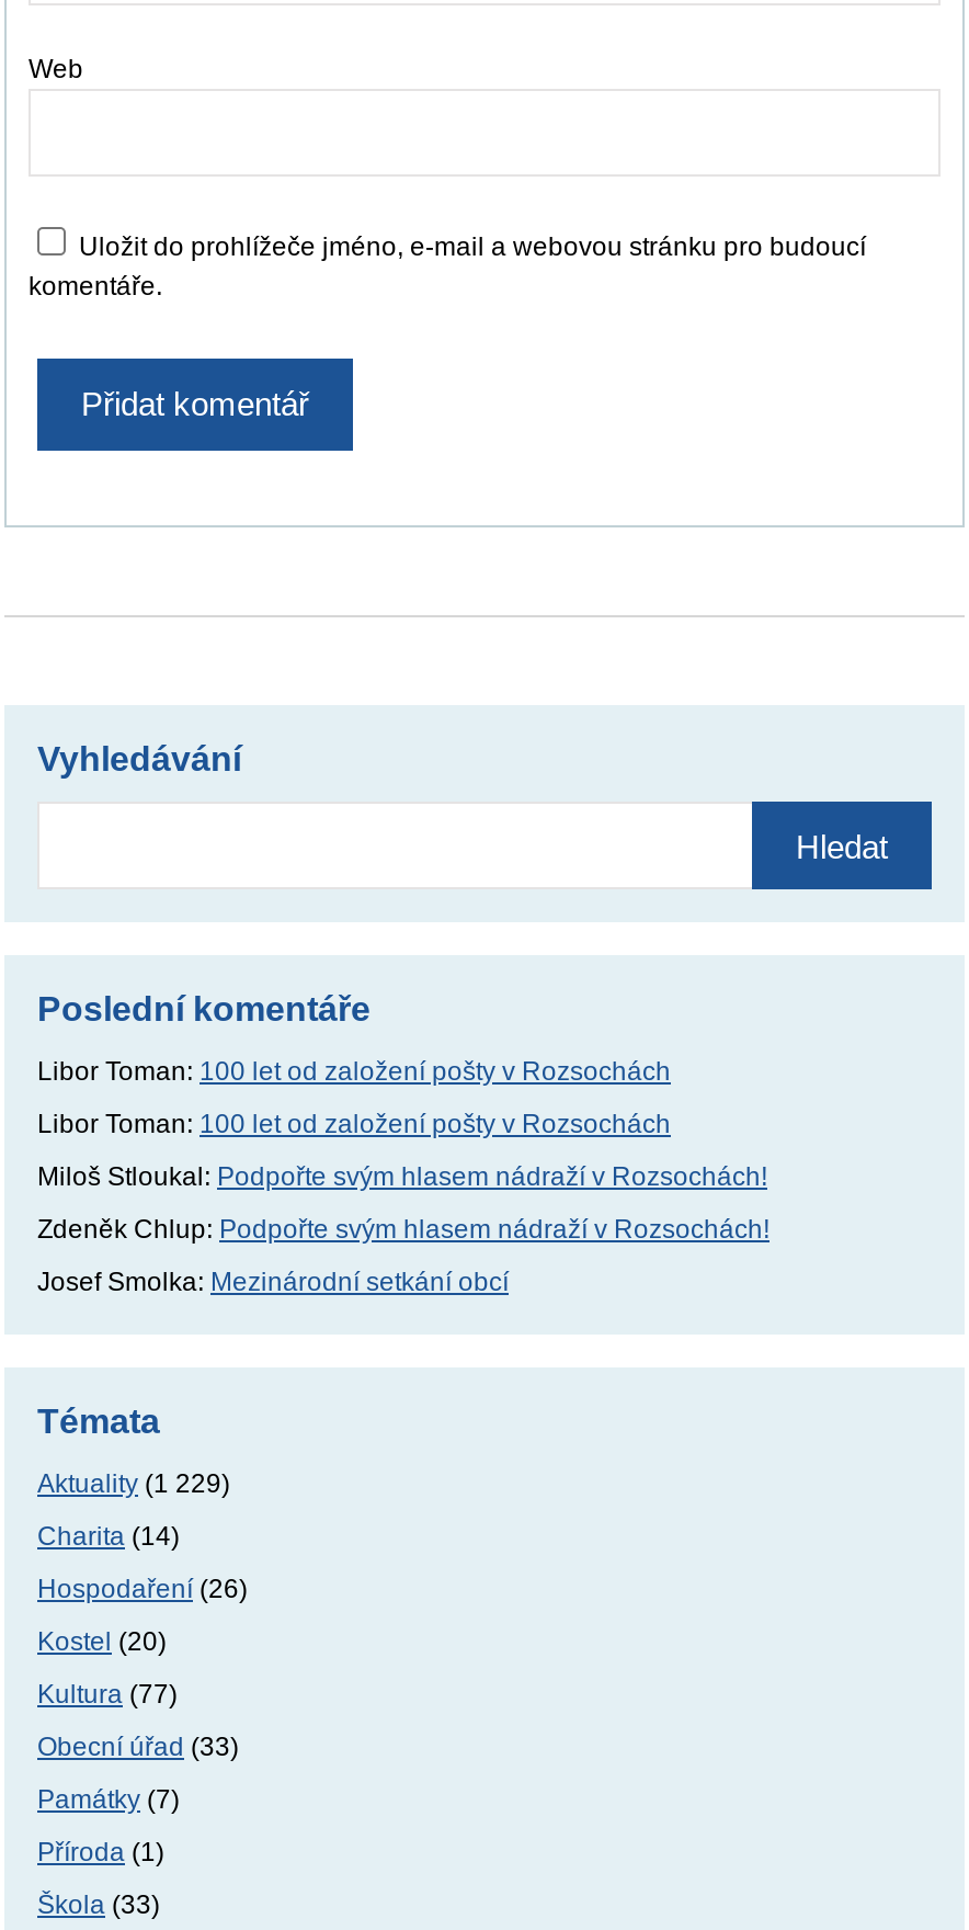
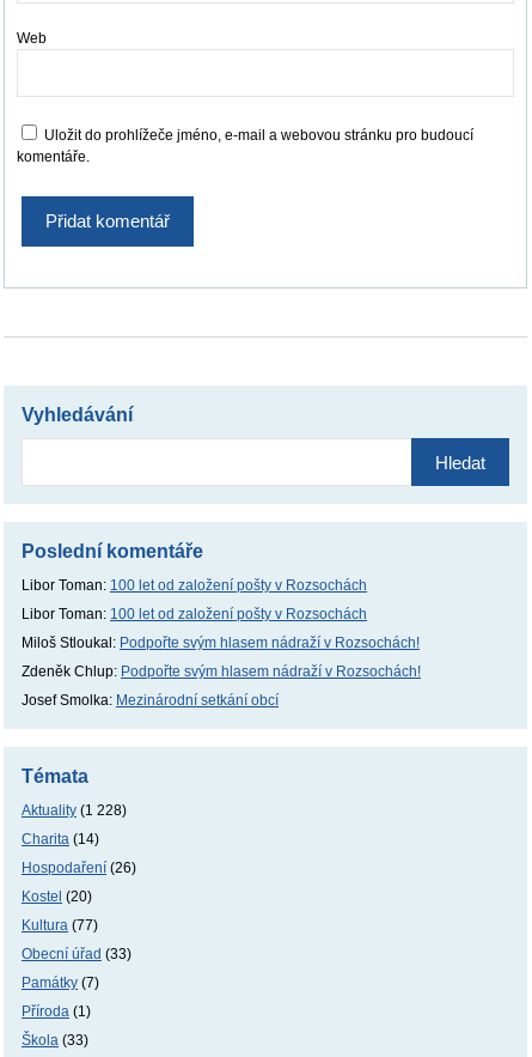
- Aktuality (1 229)
+ Aktuality (1 228)
